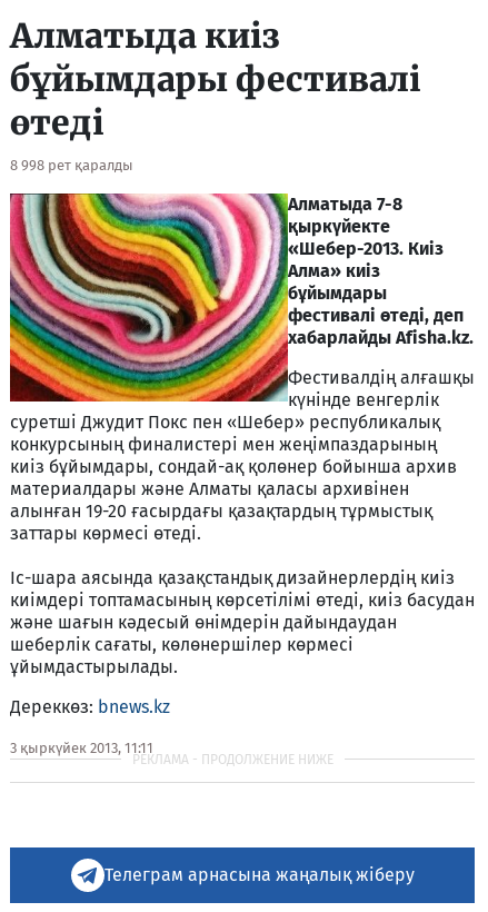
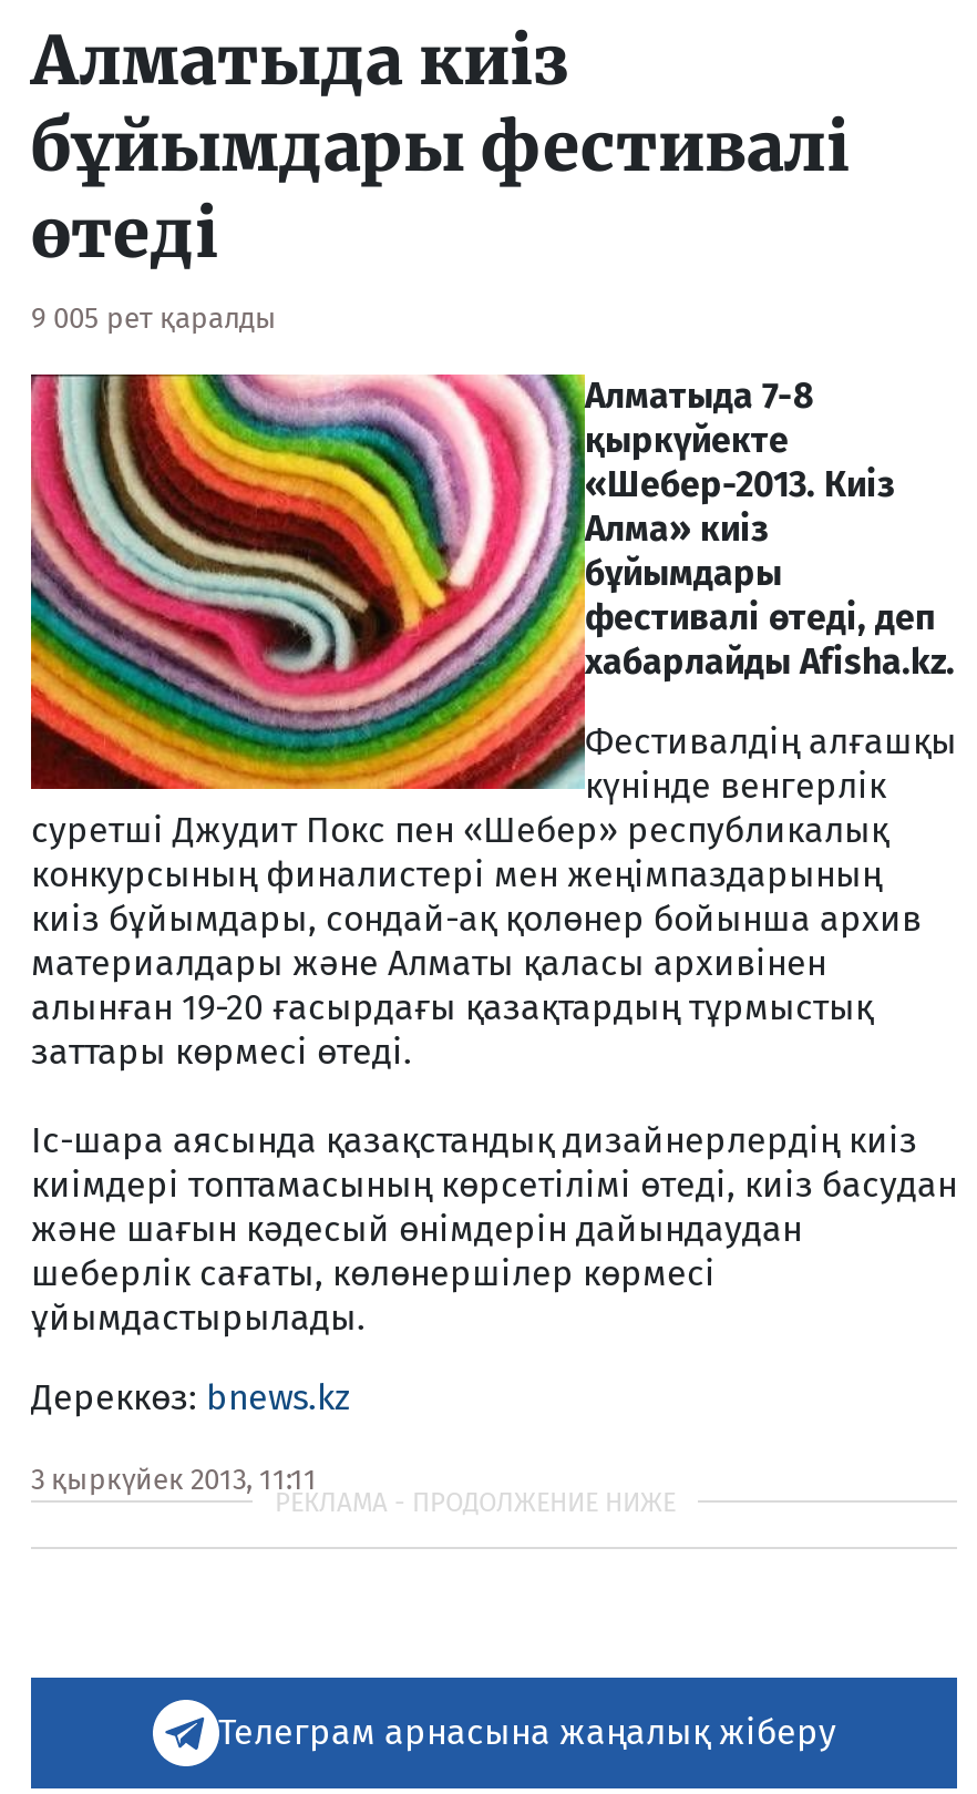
- 8 998 рет қаралды
+ 9 005 рет қаралды
